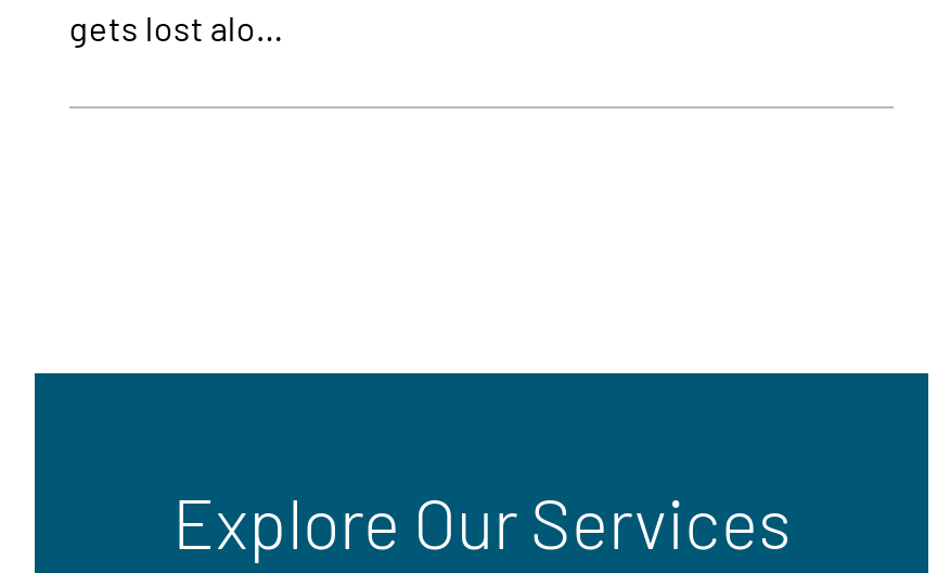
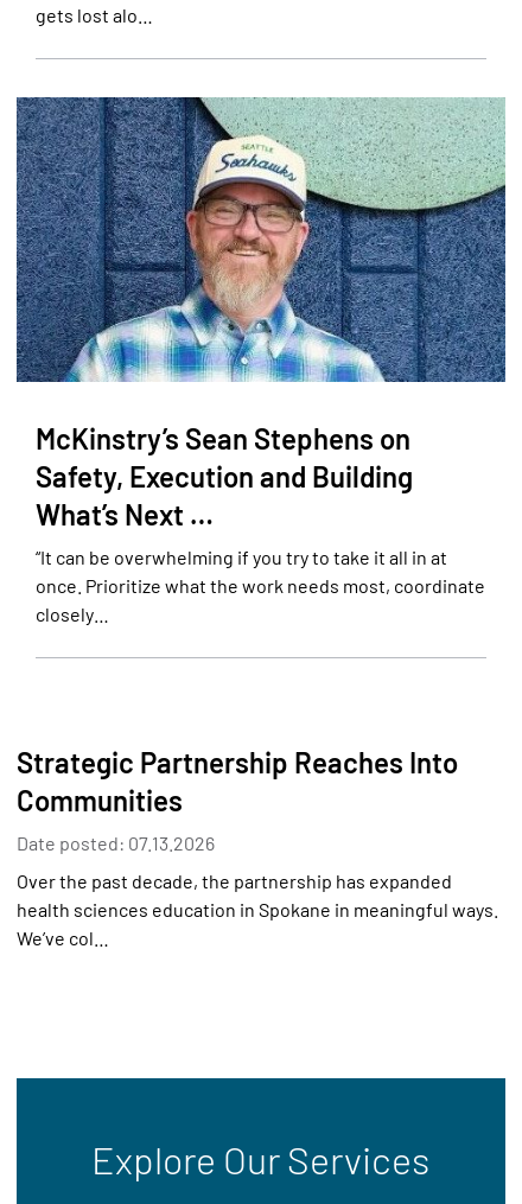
+ [image]
+ McKinstry’s Sean Stephens on
+ Safety, Execution and Building
+ What’s Next …
+ “It can be overwhelming if you try to take it all in at
+ once. Prioritize what the work needs most, coordinate
+ closely…

+ Strategic Partnership Reaches Into
+ Communities
+ Date posted: 07.13.2026
+ Over the past decade, the partnership has expanded
+ health sciences education in Spokane in meaningful ways.
+ We’ve col…
